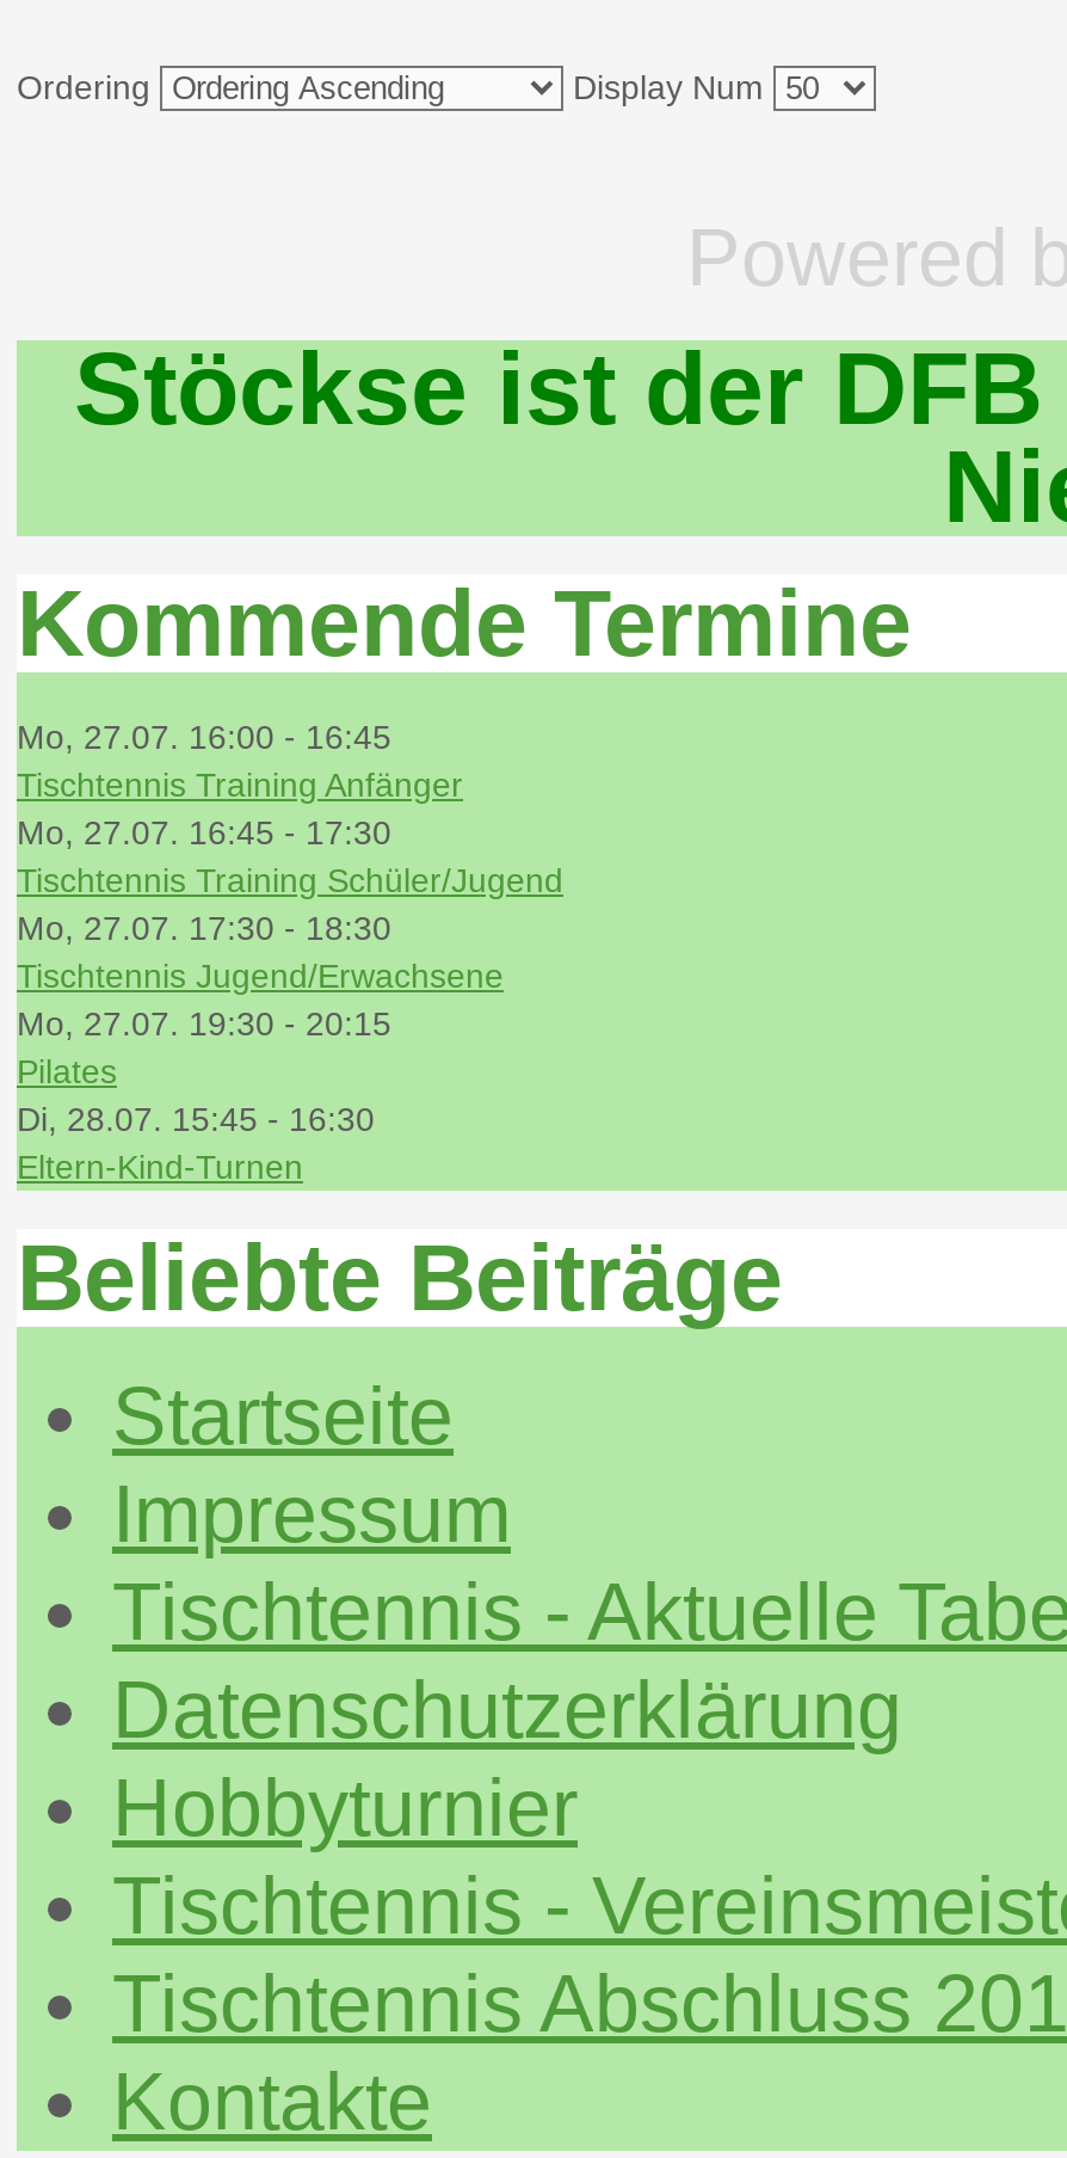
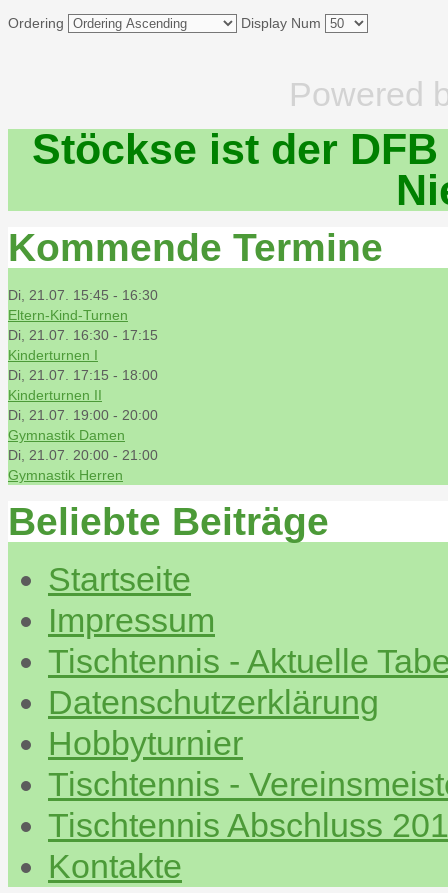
- Mo, 27.07. 16:00 - 16:45
- Tischtennis Training Anfänger
- Mo, 27.07. 16:45 - 17:30
- Tischtennis Training Schüler/Jugend
- Mo, 27.07. 17:30 - 18:30
- Tischtennis Jugend/Erwachsene
- Mo, 27.07. 19:30 - 20:15
- Pilates
- Di, 28.07. 15:45 - 16:30
+ Di, 21.07. 15:45 - 16:30

moved up: Eltern-Kind-Turnen

+ Di, 21.07. 16:30 - 17:15
+ Kinderturnen I
+ Di, 21.07. 17:15 - 18:00
+ Kinderturnen II
+ Di, 21.07. 19:00 - 20:00
+ Gymnastik Damen
+ Di, 21.07. 20:00 - 21:00
+ Gymnastik Herren
